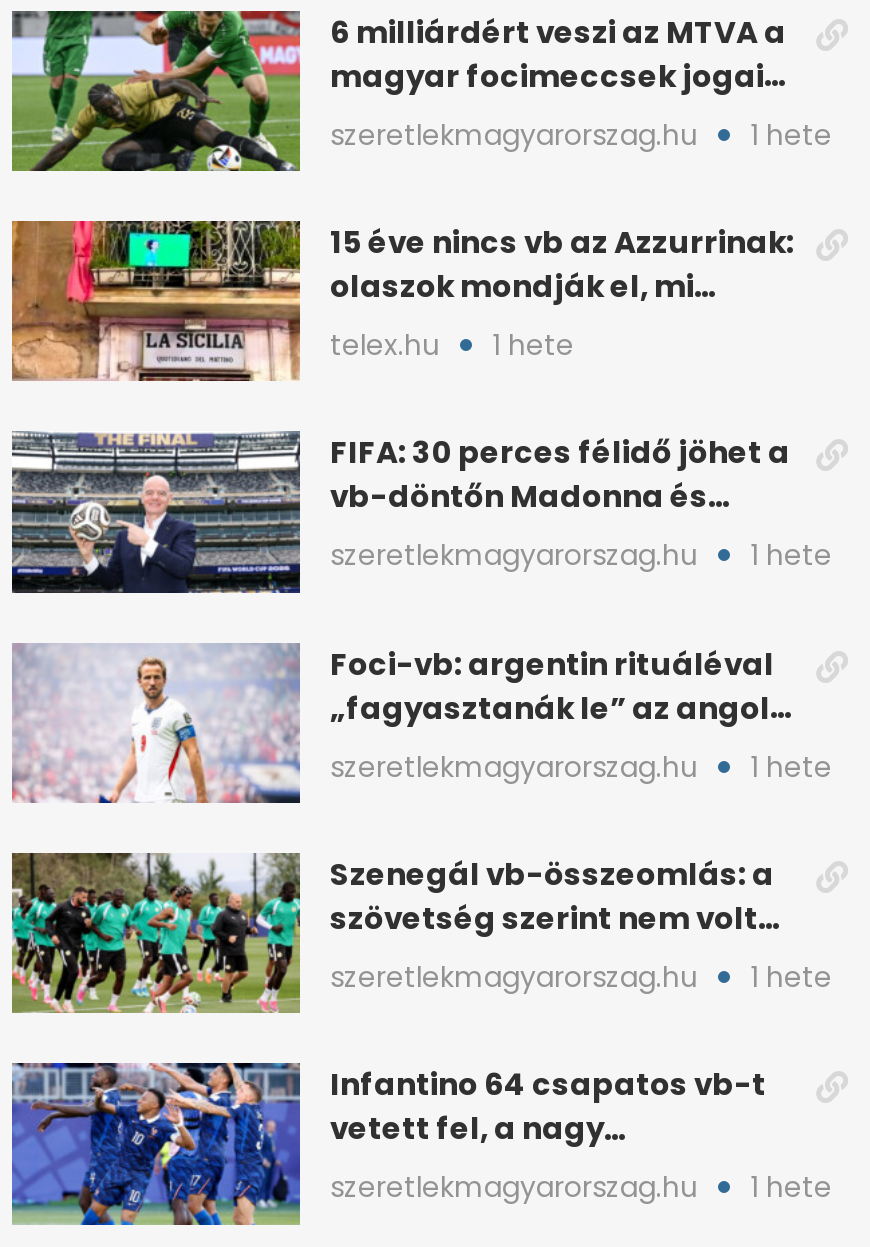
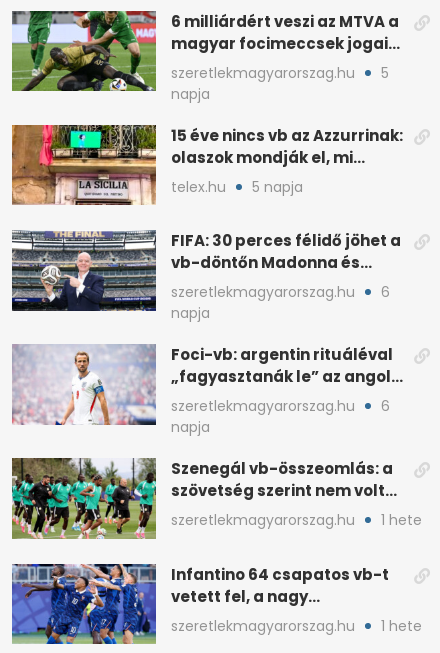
- 1 hete
+ 5
+ napja

- 1 hete
+ 5 napja

- 1 hete
+ 6
+ napja

- 1 hete
+ 6
+ napja
